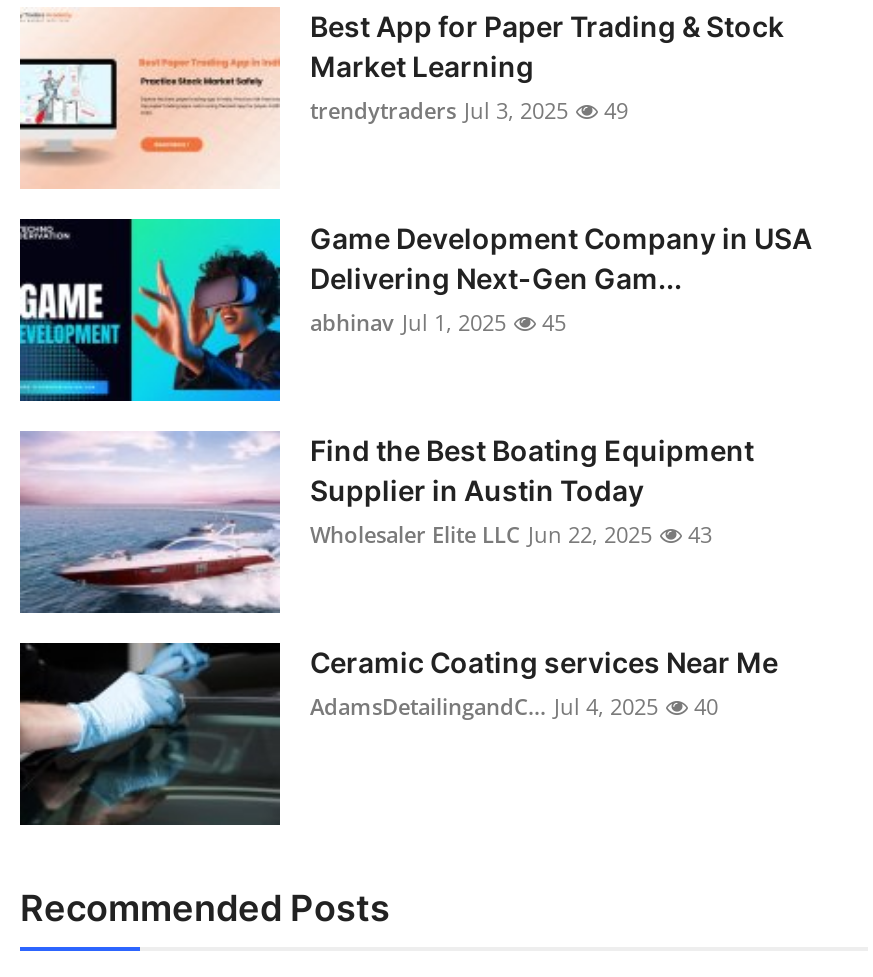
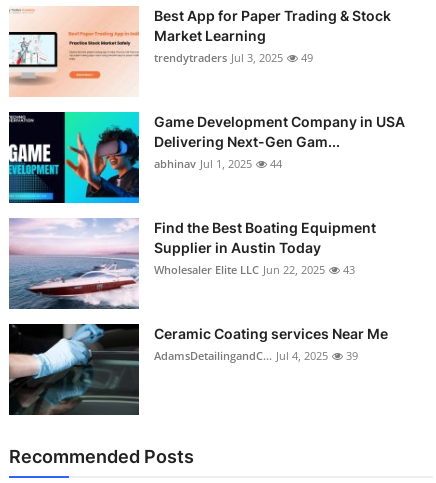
- abhinav Jul 1, 2025 45
+ abhinav Jul 1, 2025 44

- AdamsDetailingandC... Jul 4, 2025 40
+ AdamsDetailingandC... Jul 4, 2025 39
